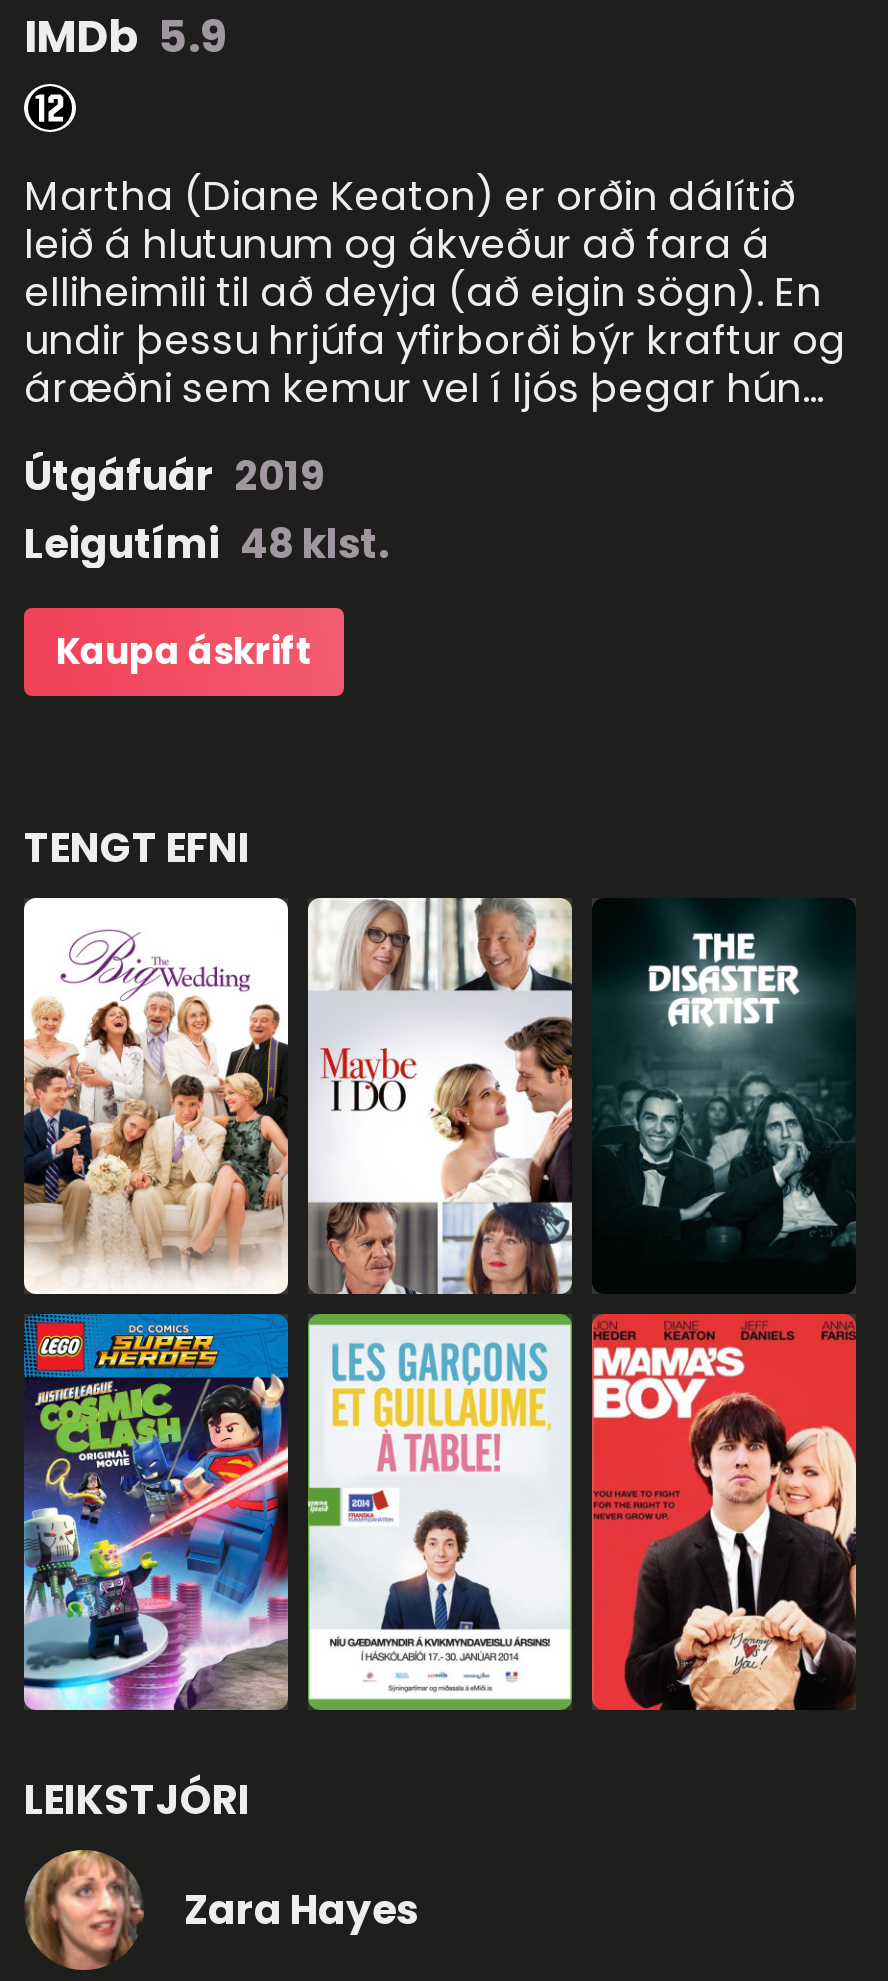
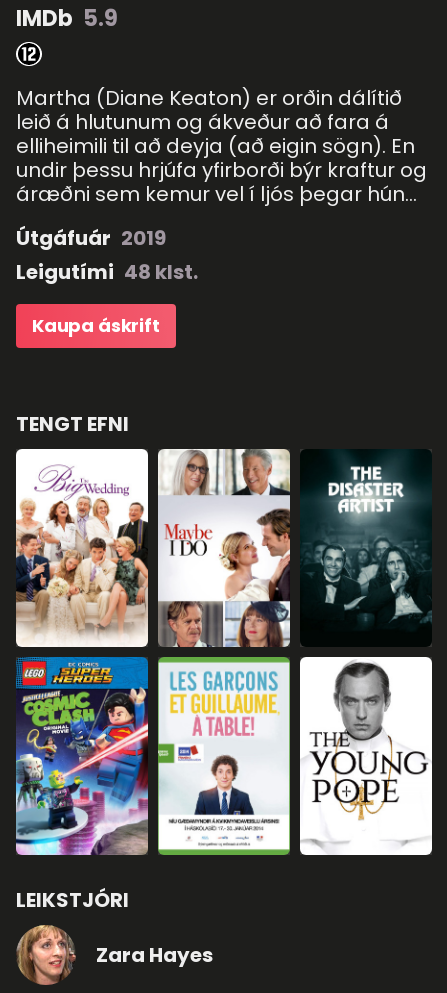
- [image]
+ [image]
